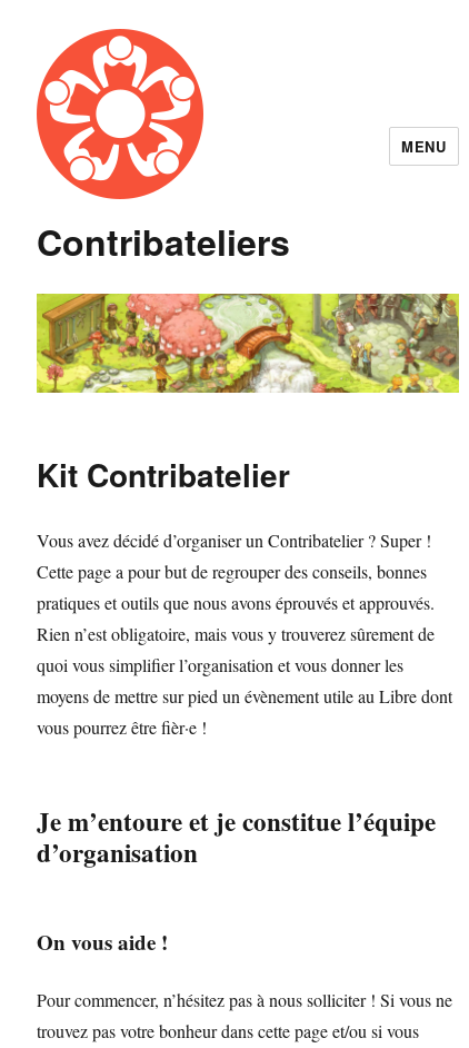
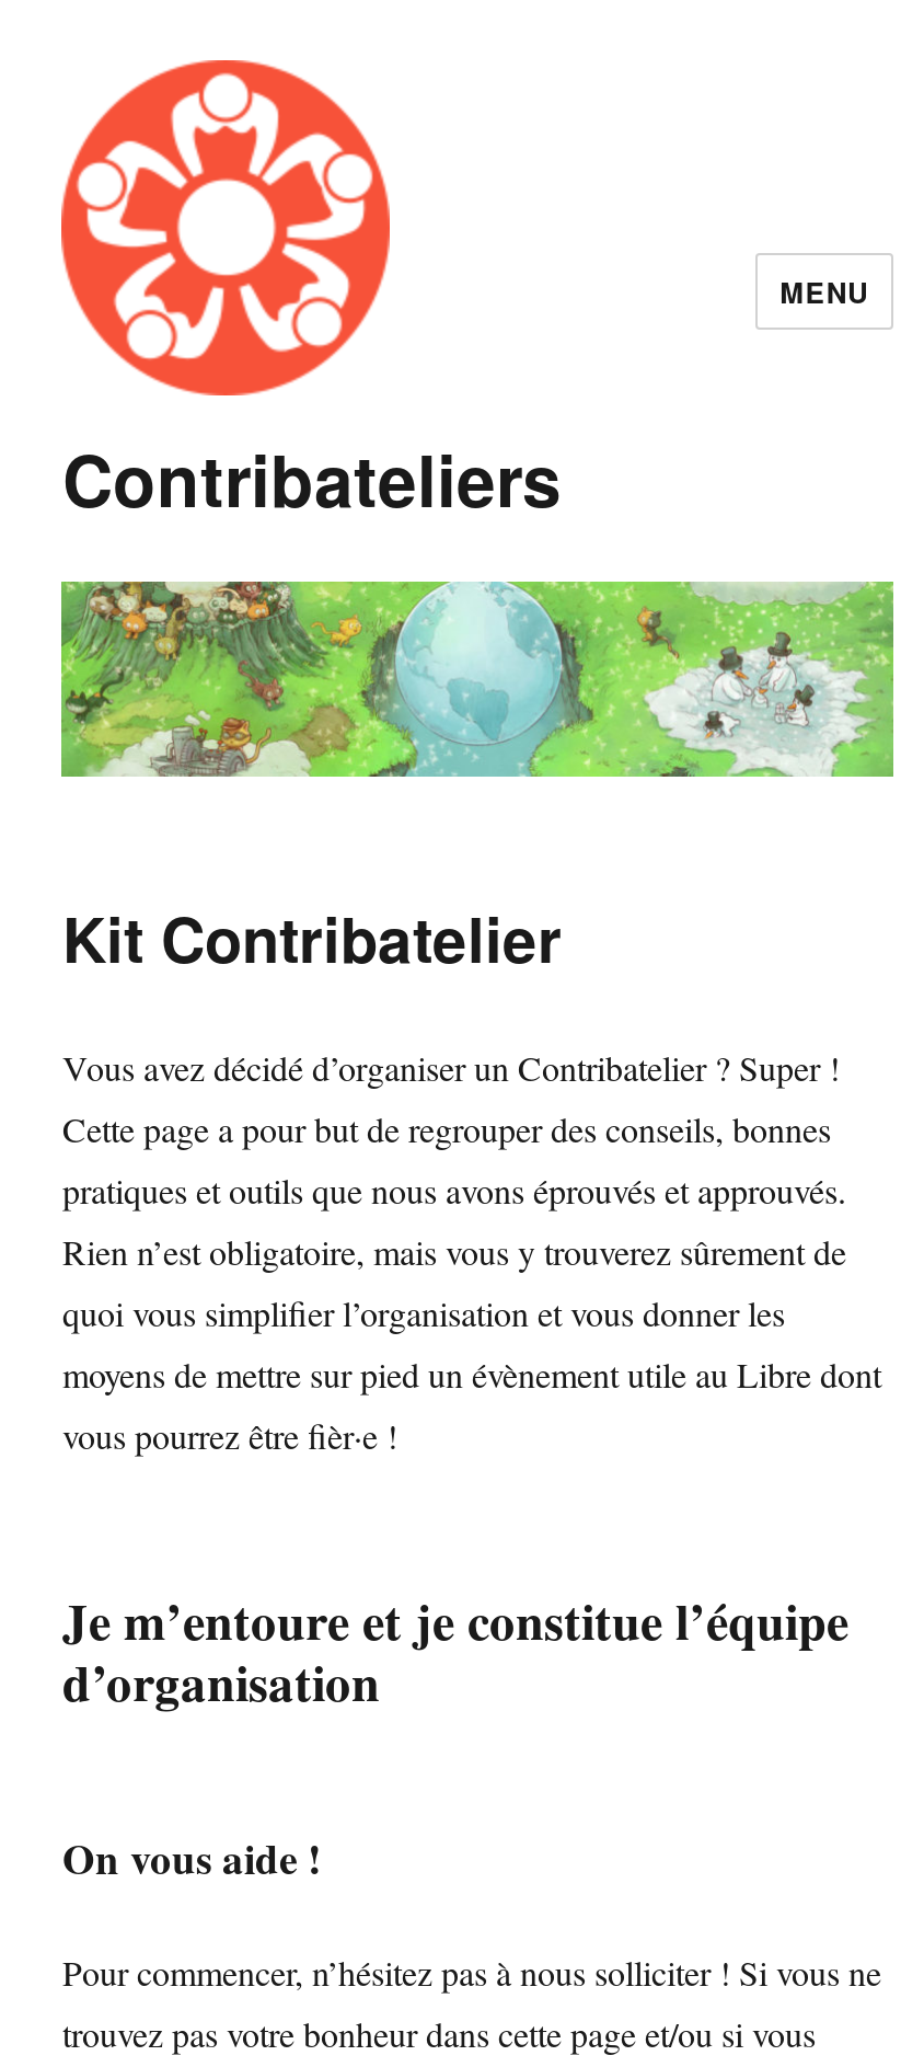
- [image]
+ [image]
